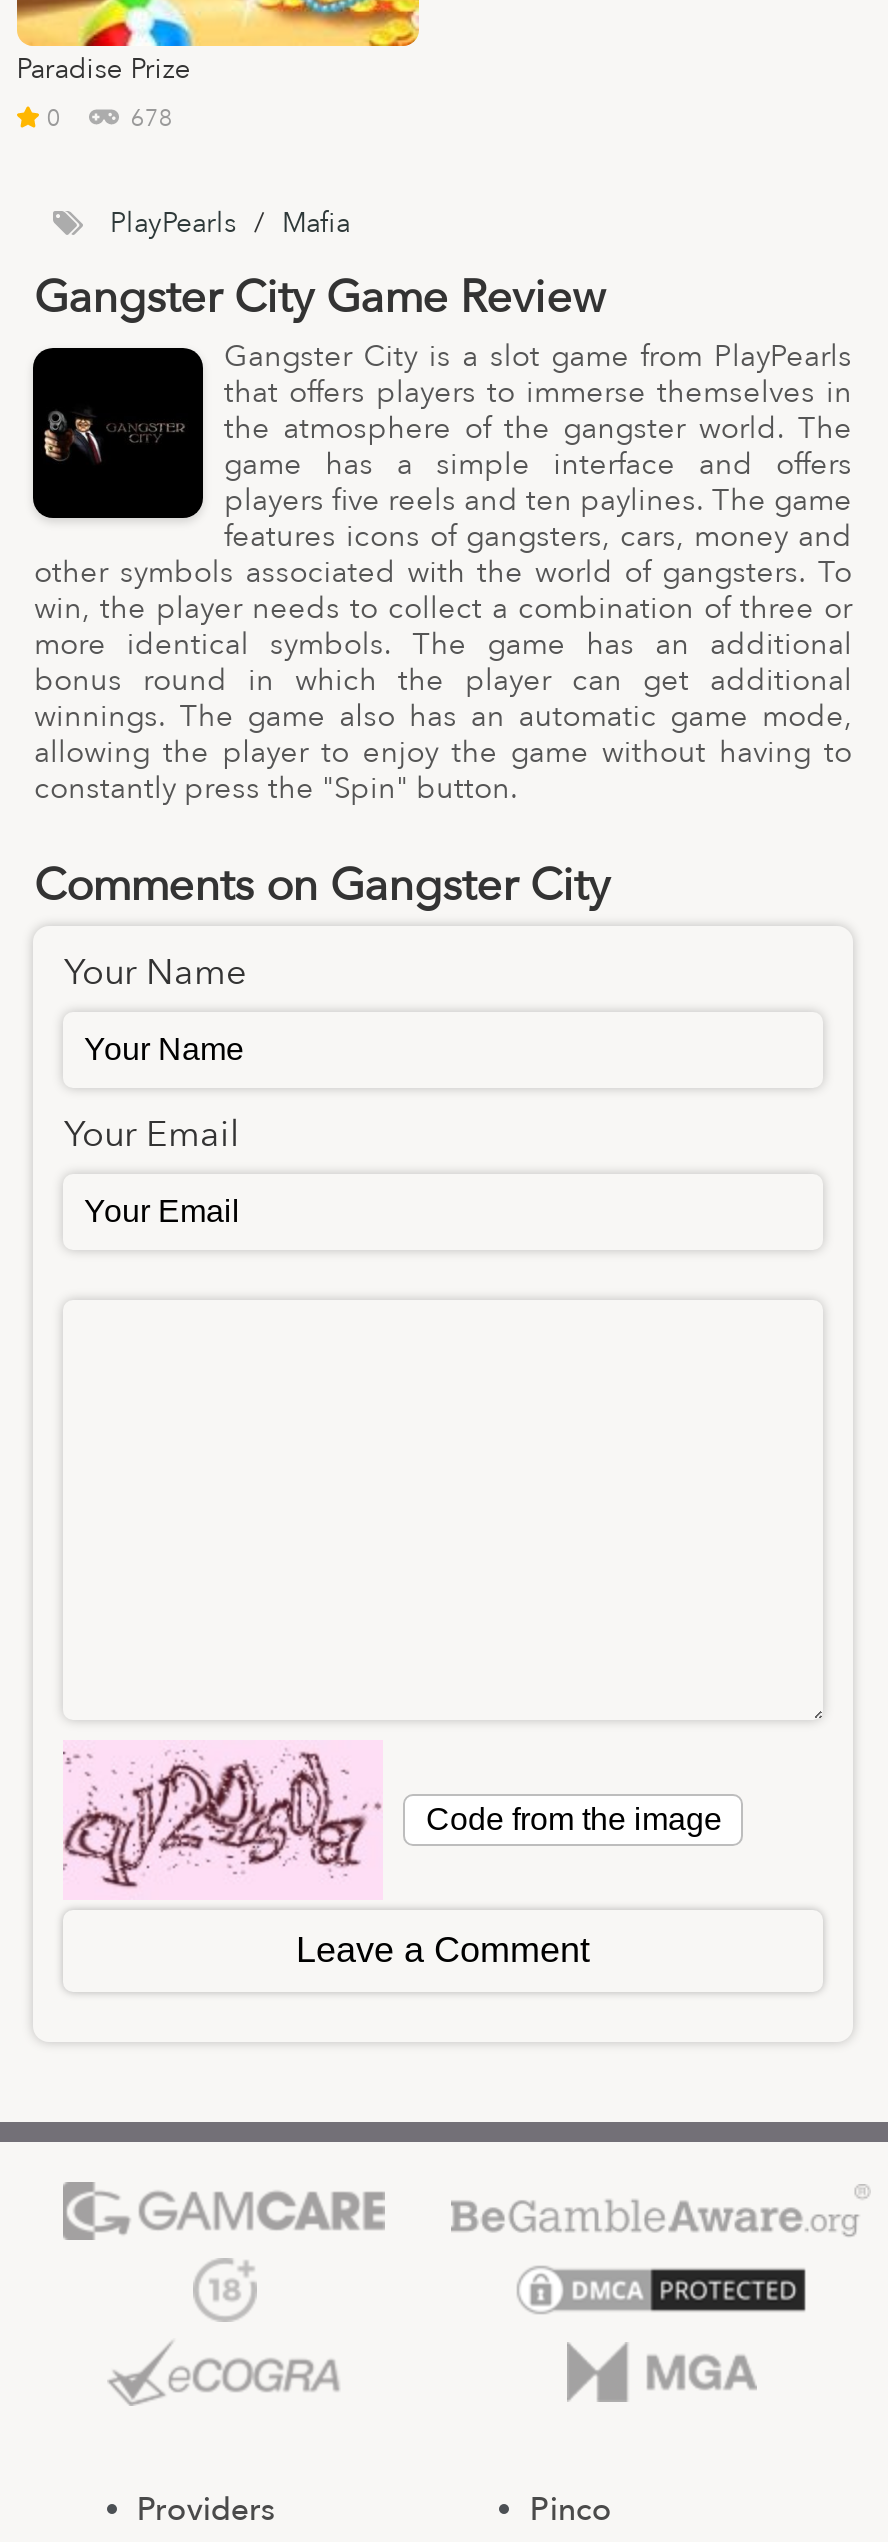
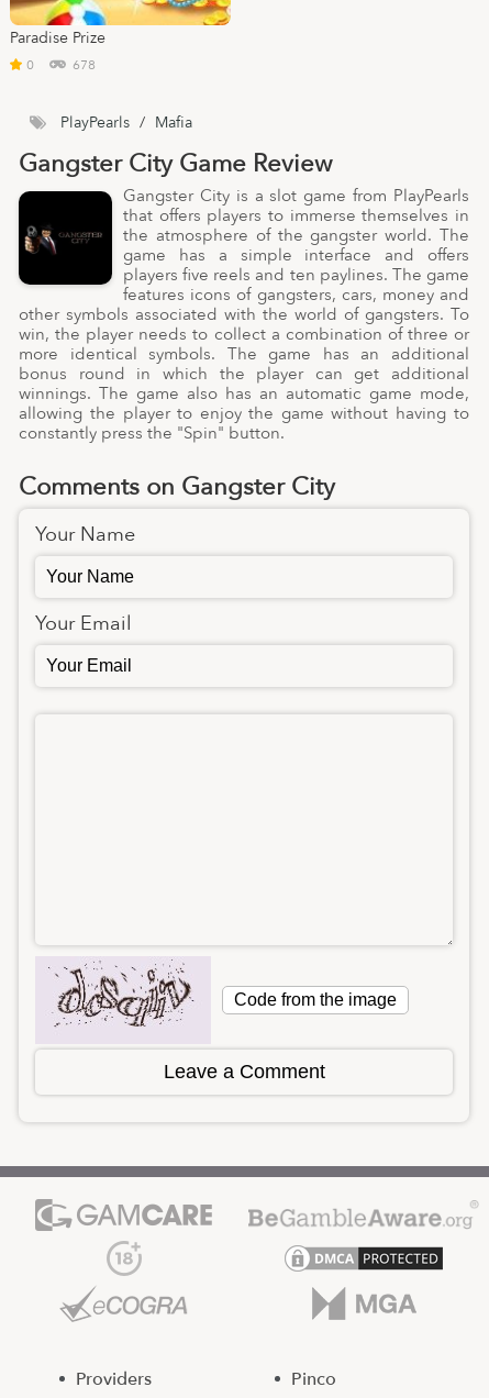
- [image]
+ [image]
